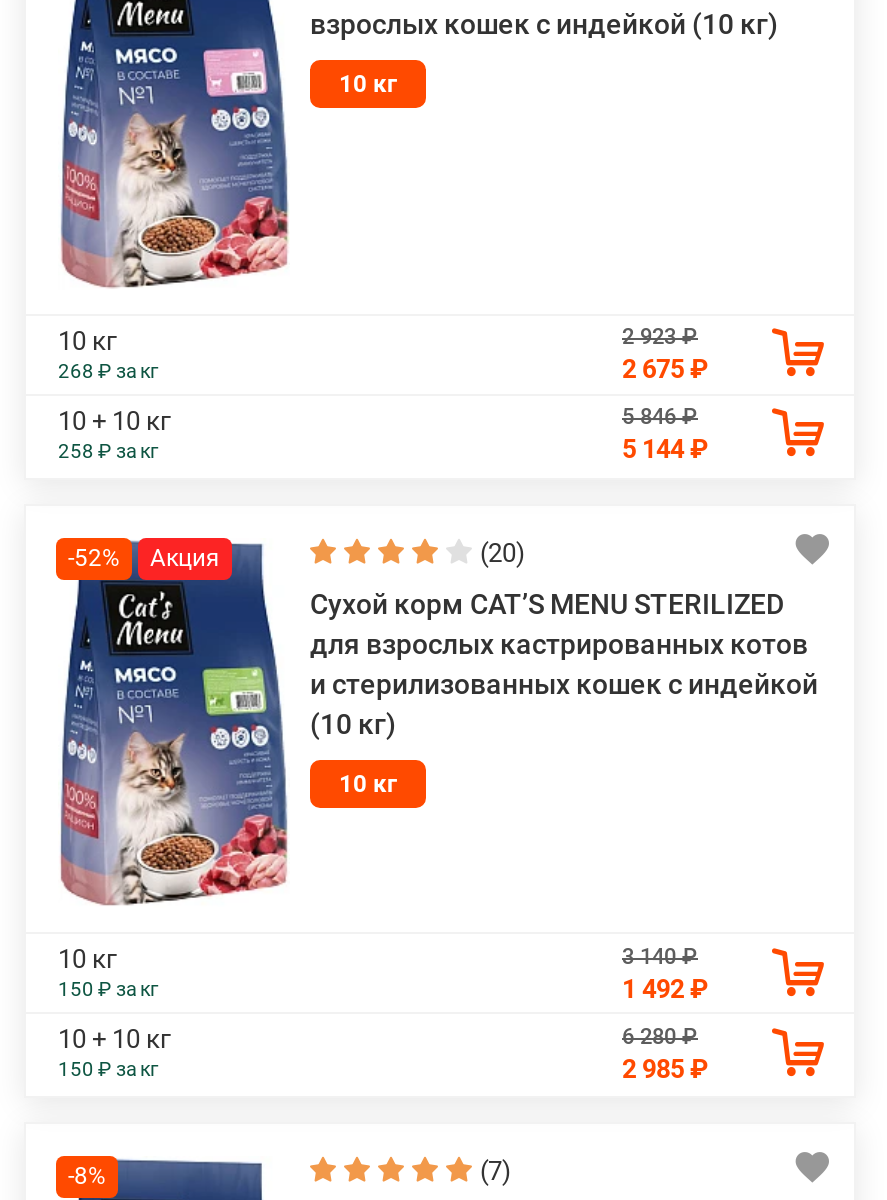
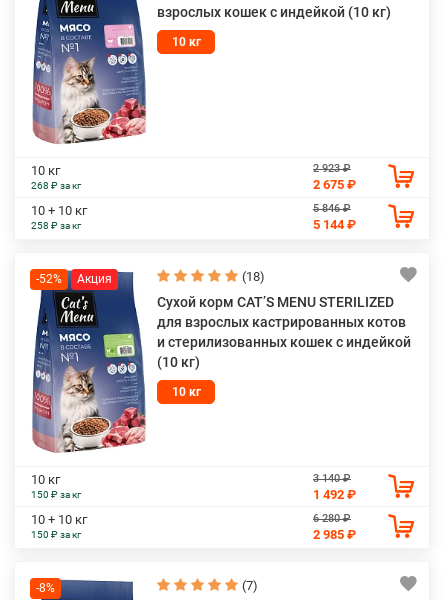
- (20)
+ (18)
